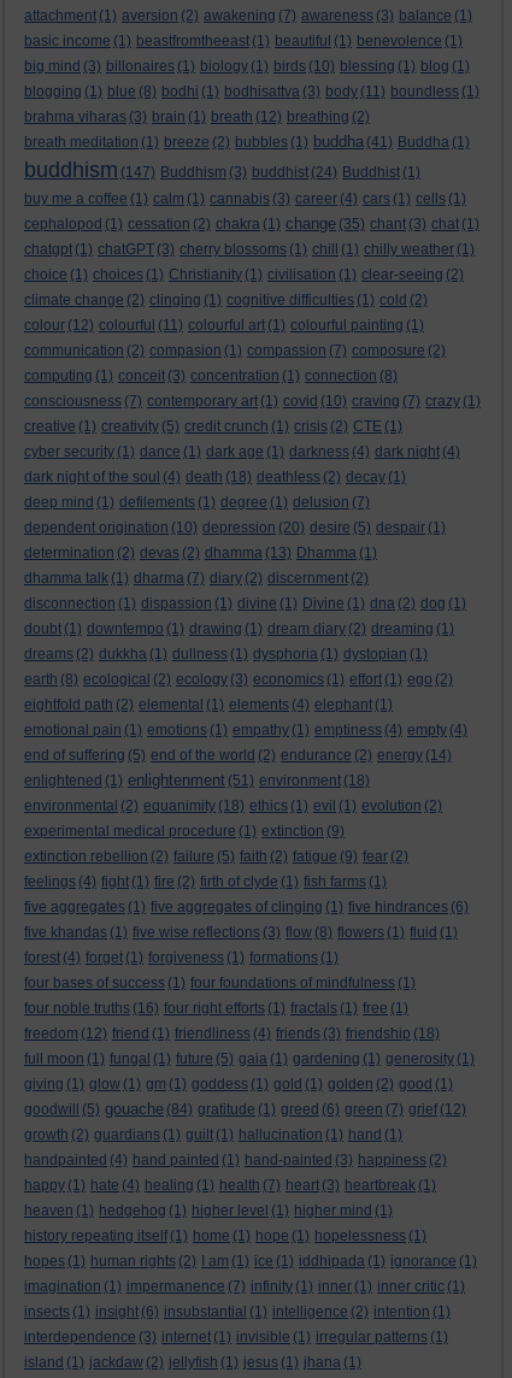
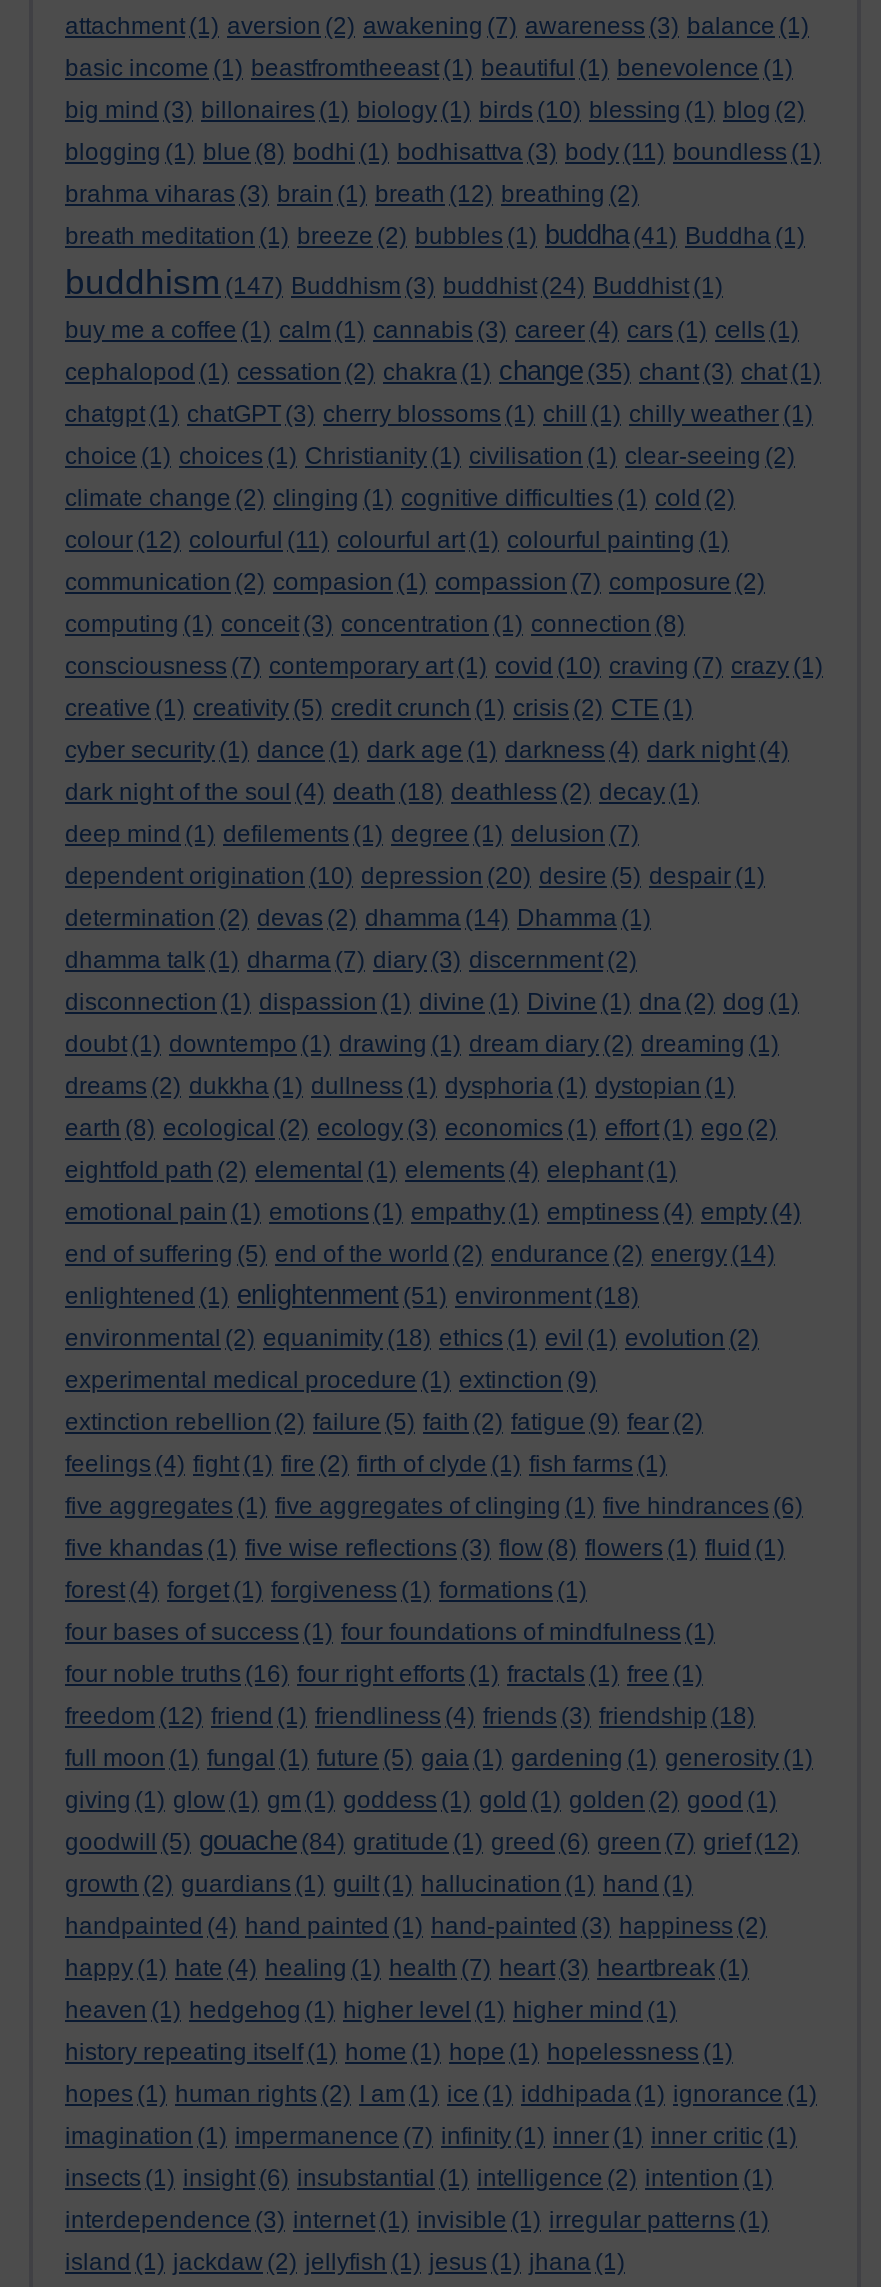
- big mind (3) billonaires (1) biology (1) birds (10) blessing (1) blog (1)
+ big mind (3) billonaires (1) biology (1) birds (10) blessing (1) blog (2)

- determination (2) devas (2) dhamma (13) Dhamma (1)
+ determination (2) devas (2) dhamma (14) Dhamma (1)

- dhamma talk (1) dharma (7) diary (2) discernment (2)
+ dhamma talk (1) dharma (7) diary (3) discernment (2)
